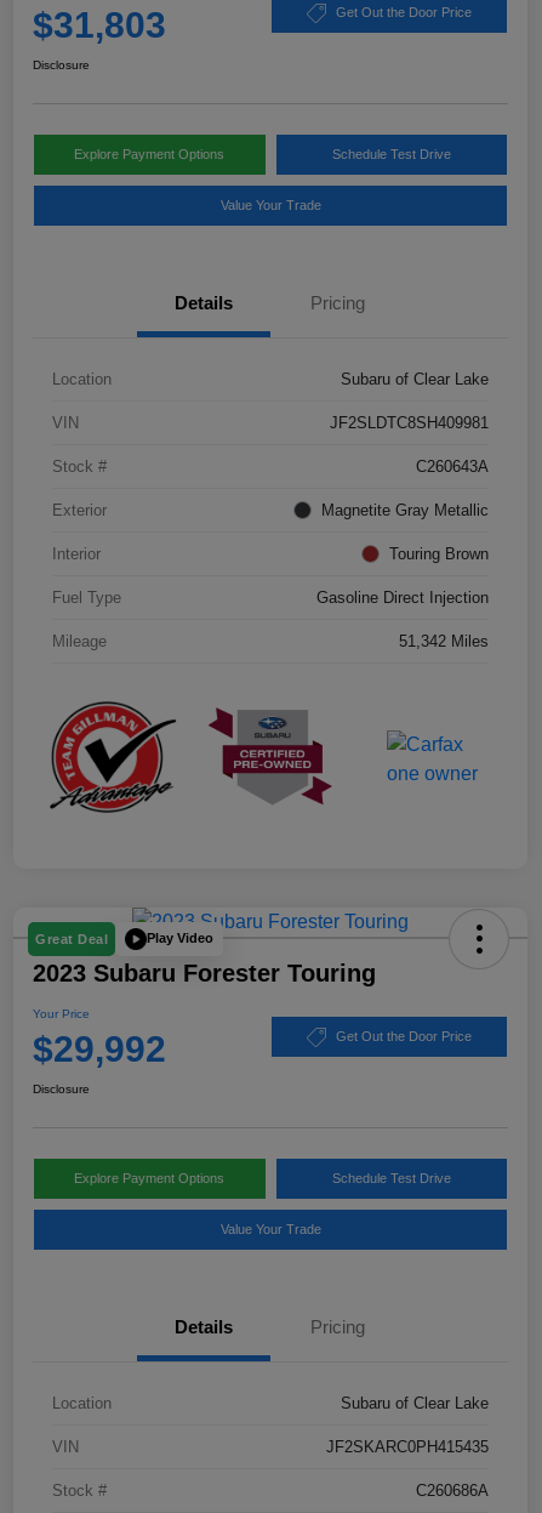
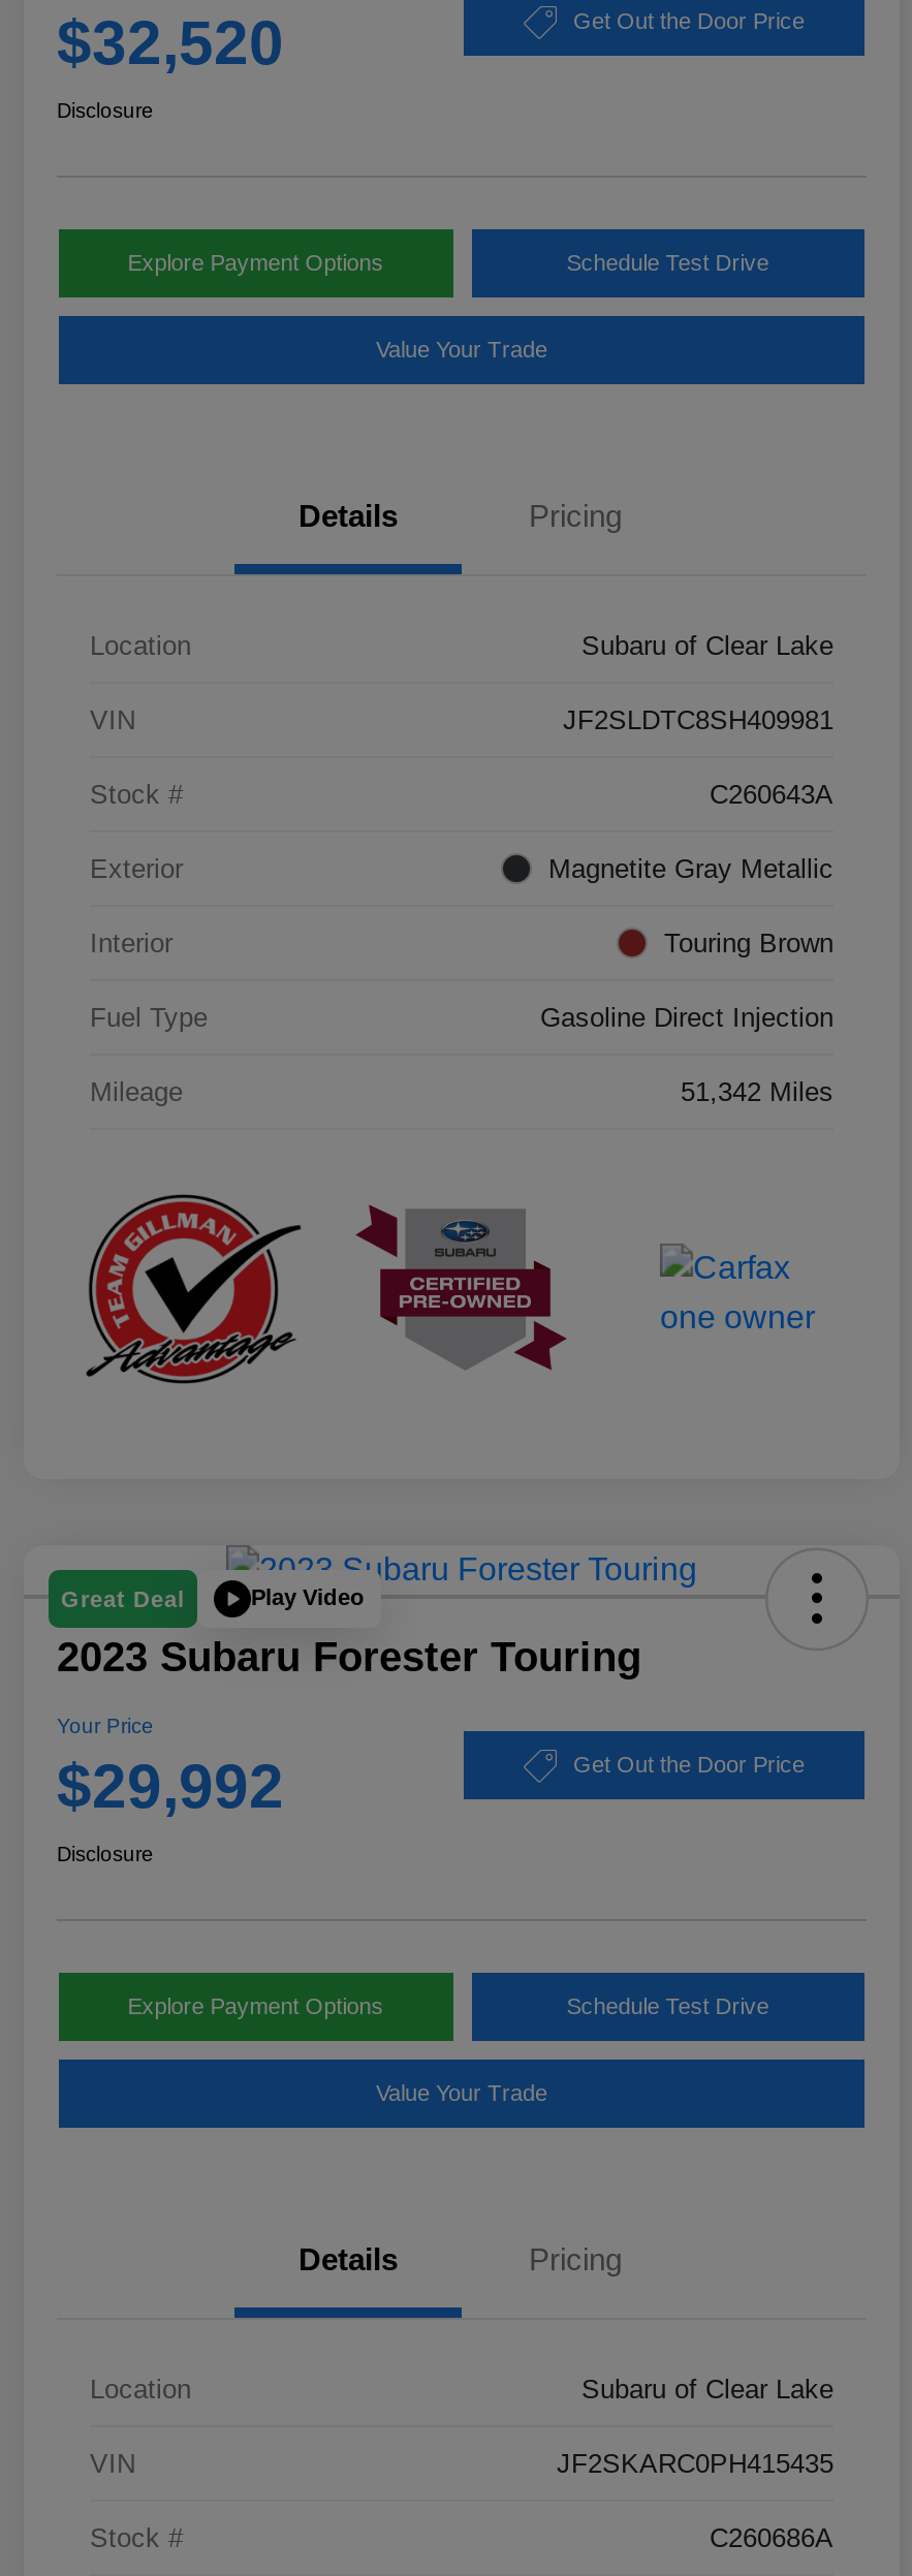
- $31,803
+ $32,520
